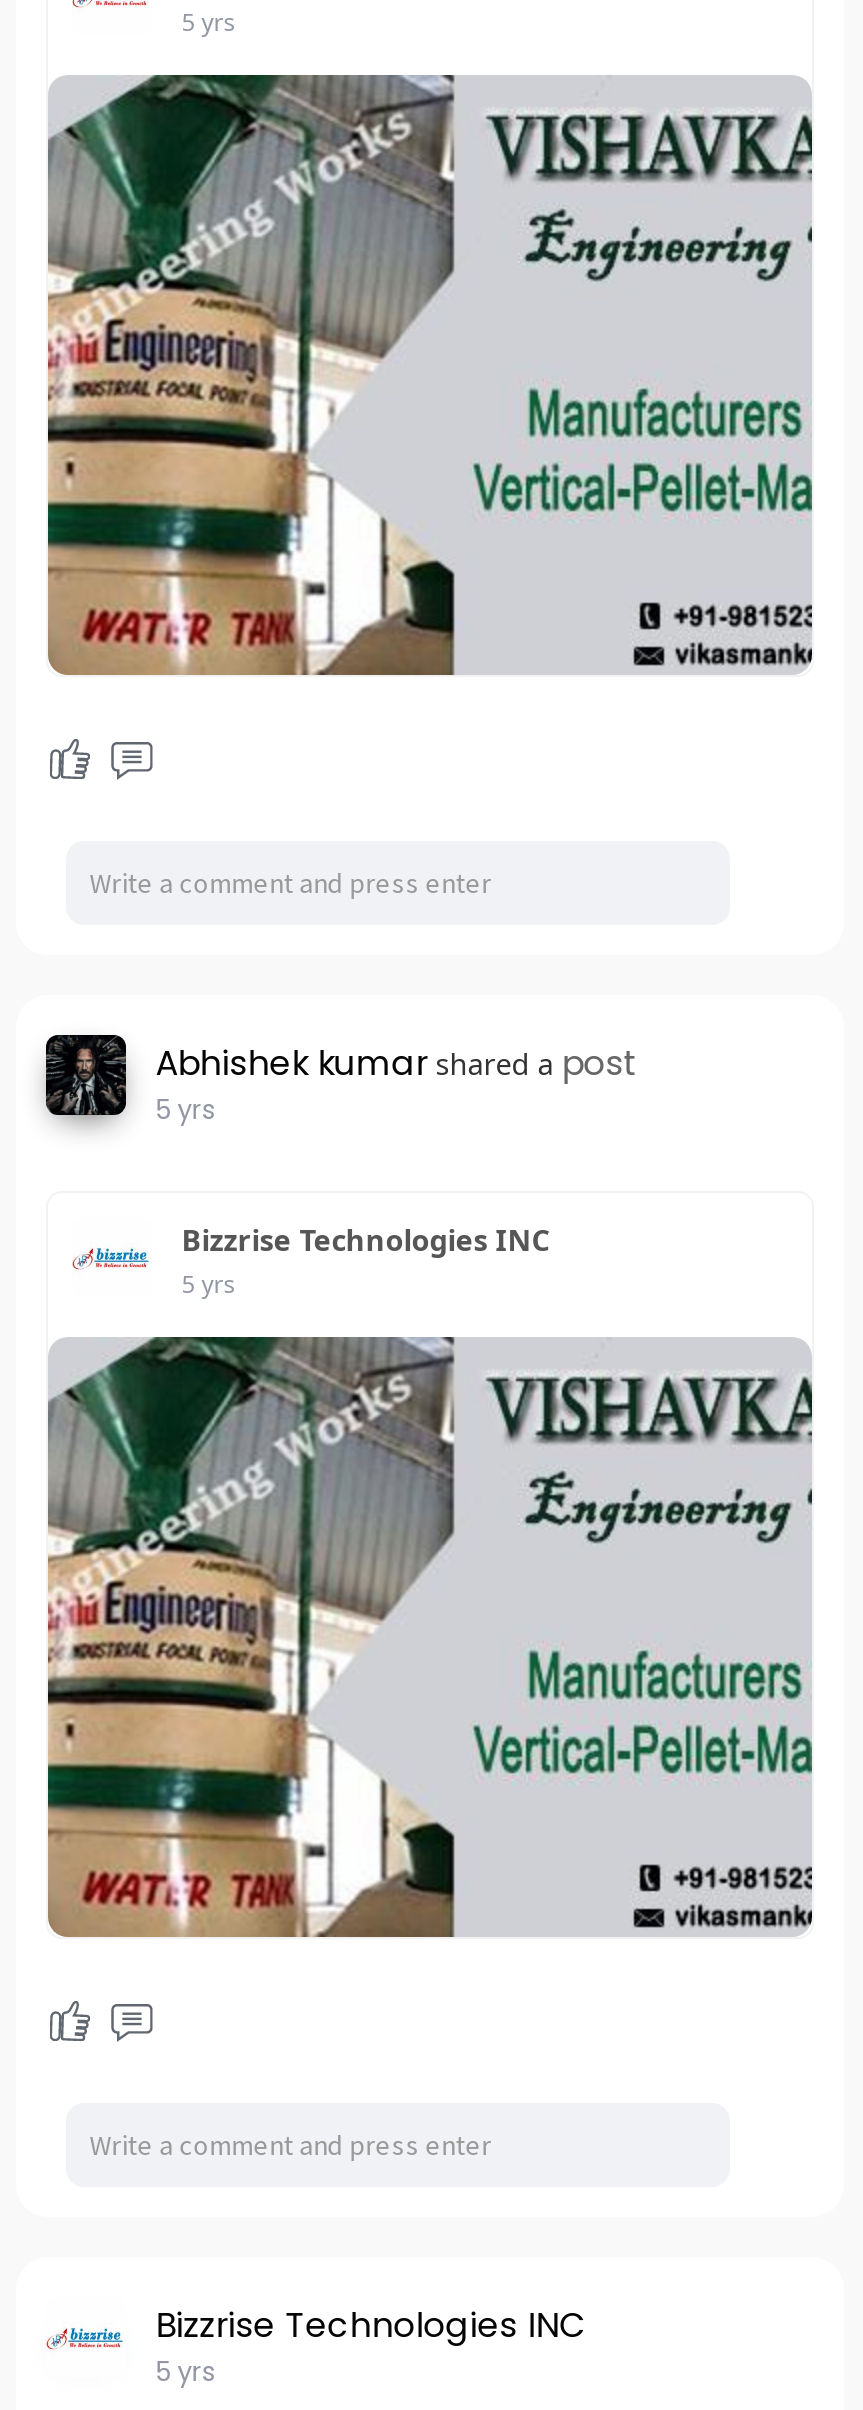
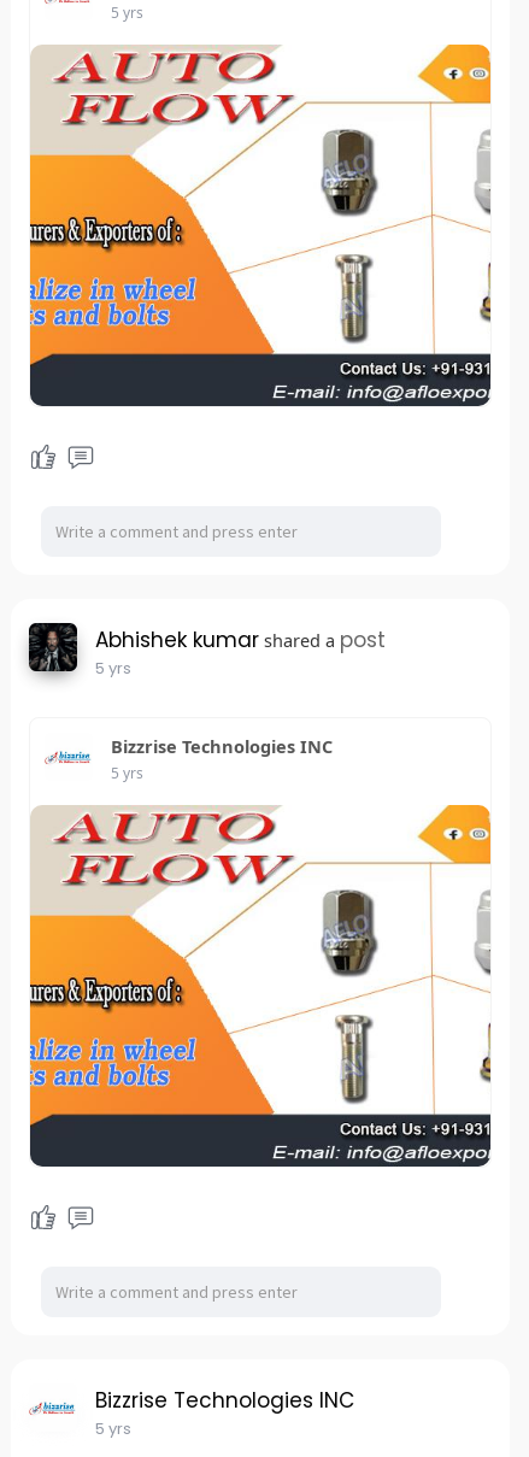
- [image]
+ [image]

- [image]
+ [image]
